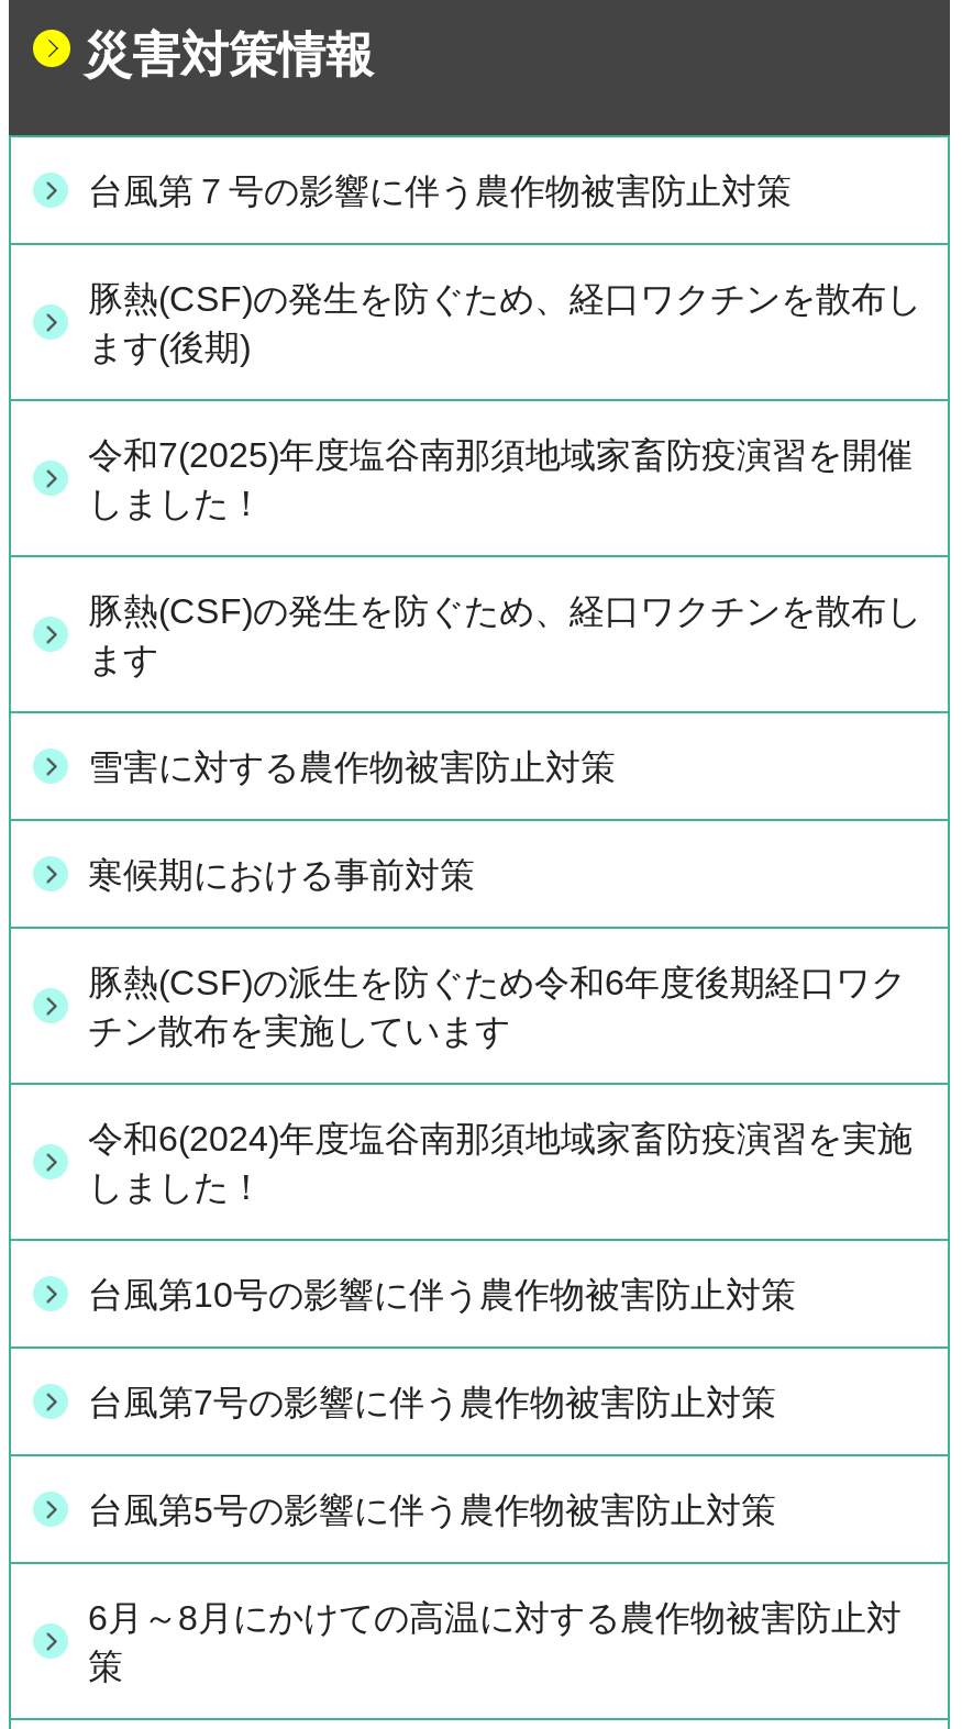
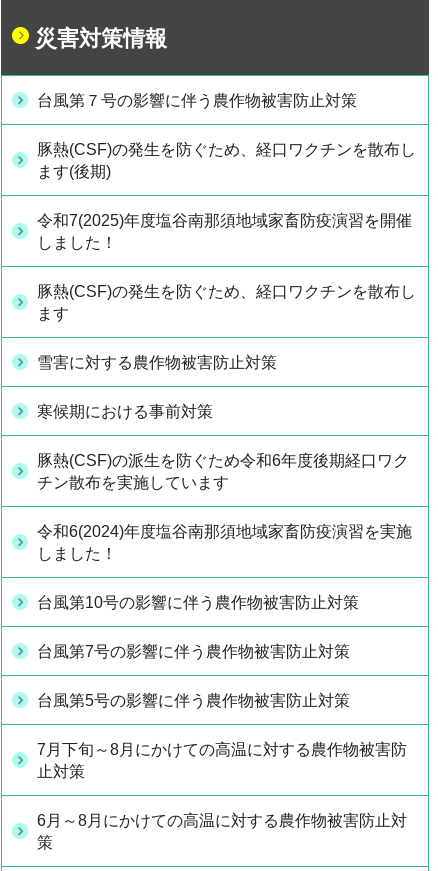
+ 7月下旬～8月にかけての高温に対する農作物被害防
+ 止対策
